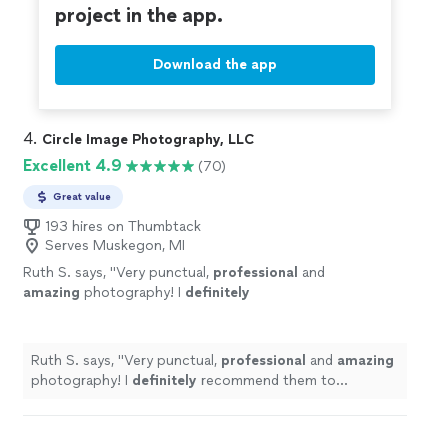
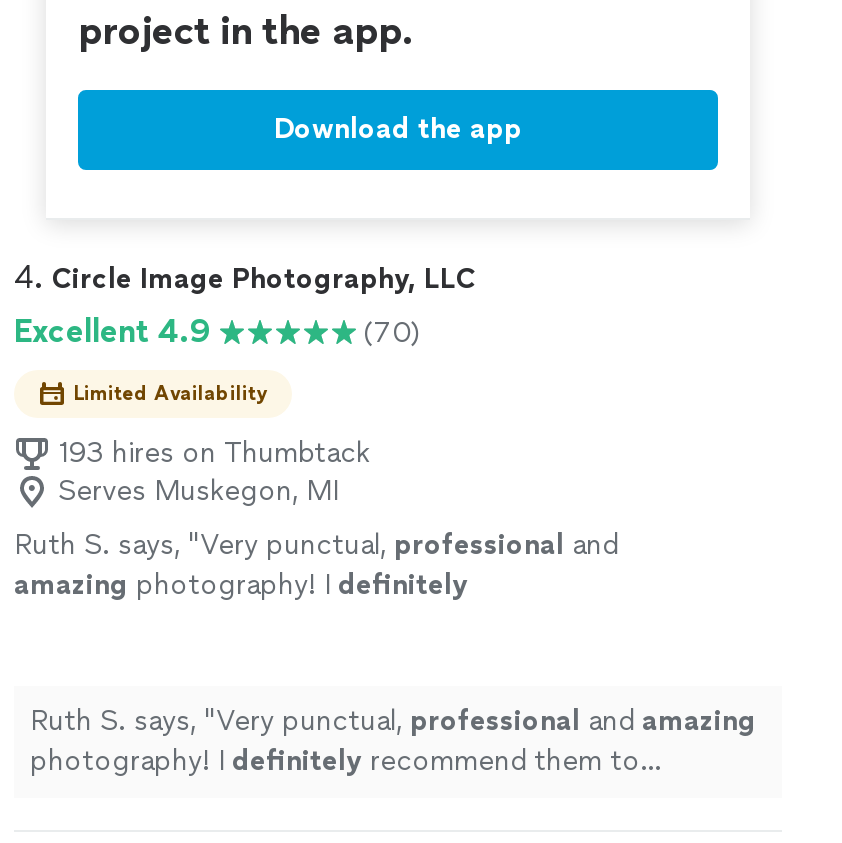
- Great value
+ Limited Availability
